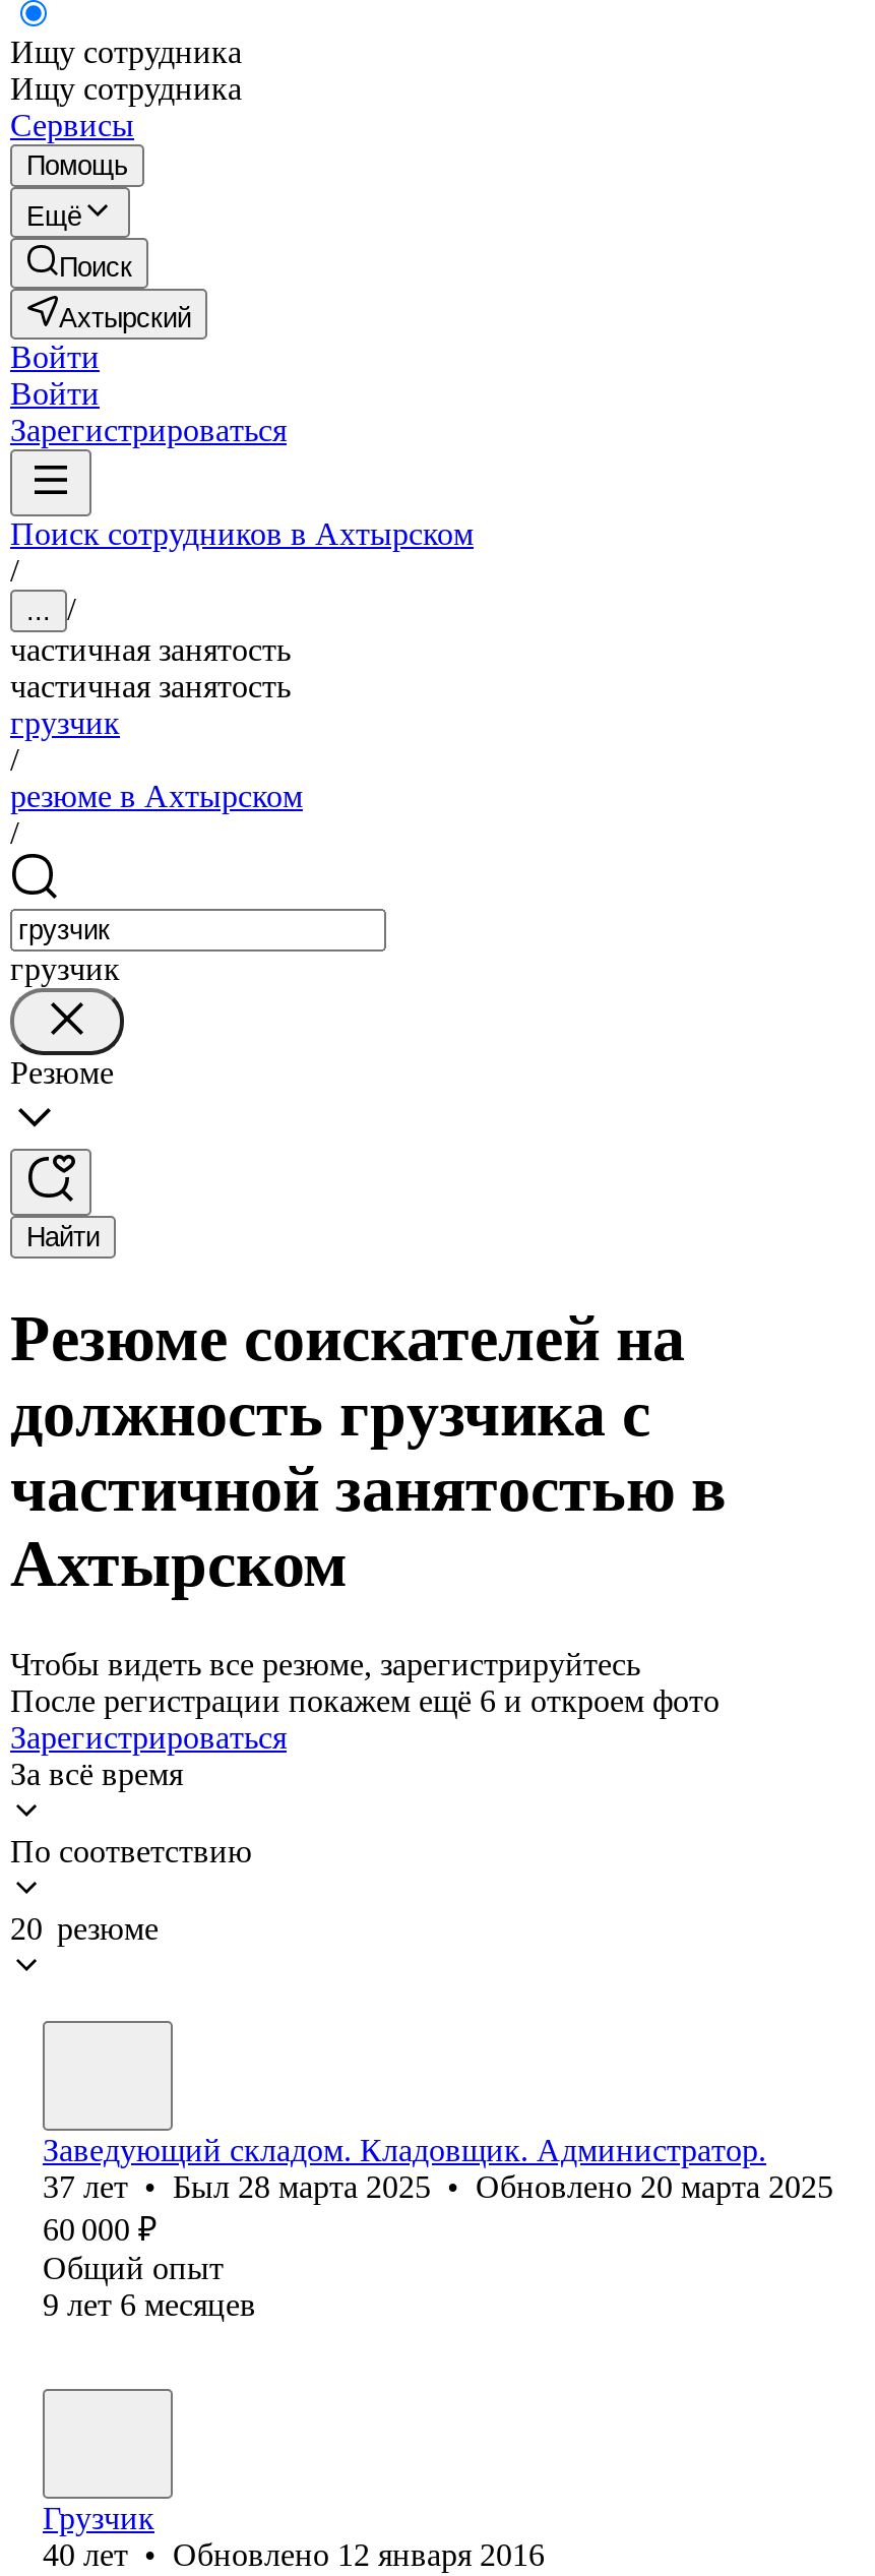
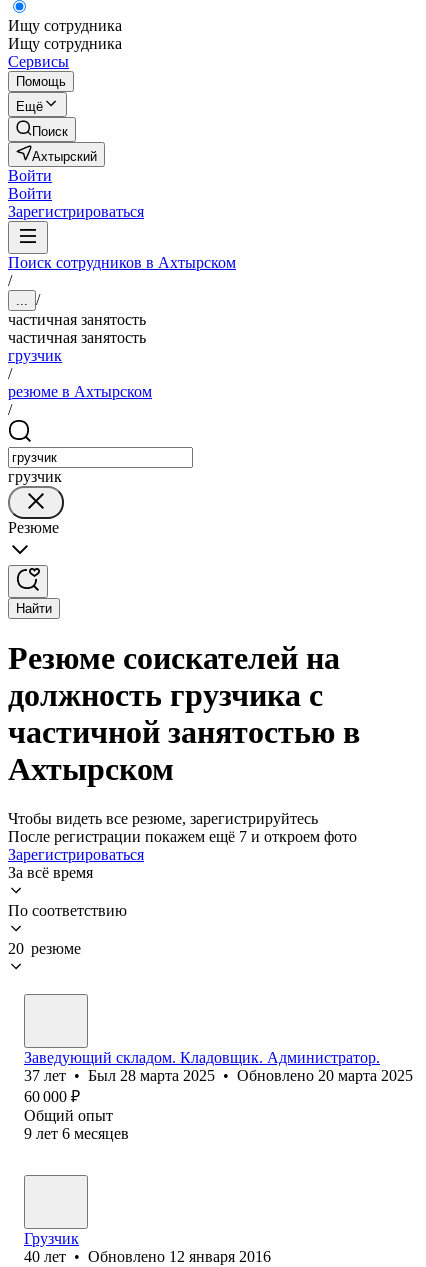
- После регистрации покажем ещё 6 и откроем фото
+ После регистрации покажем ещё 7 и откроем фото
